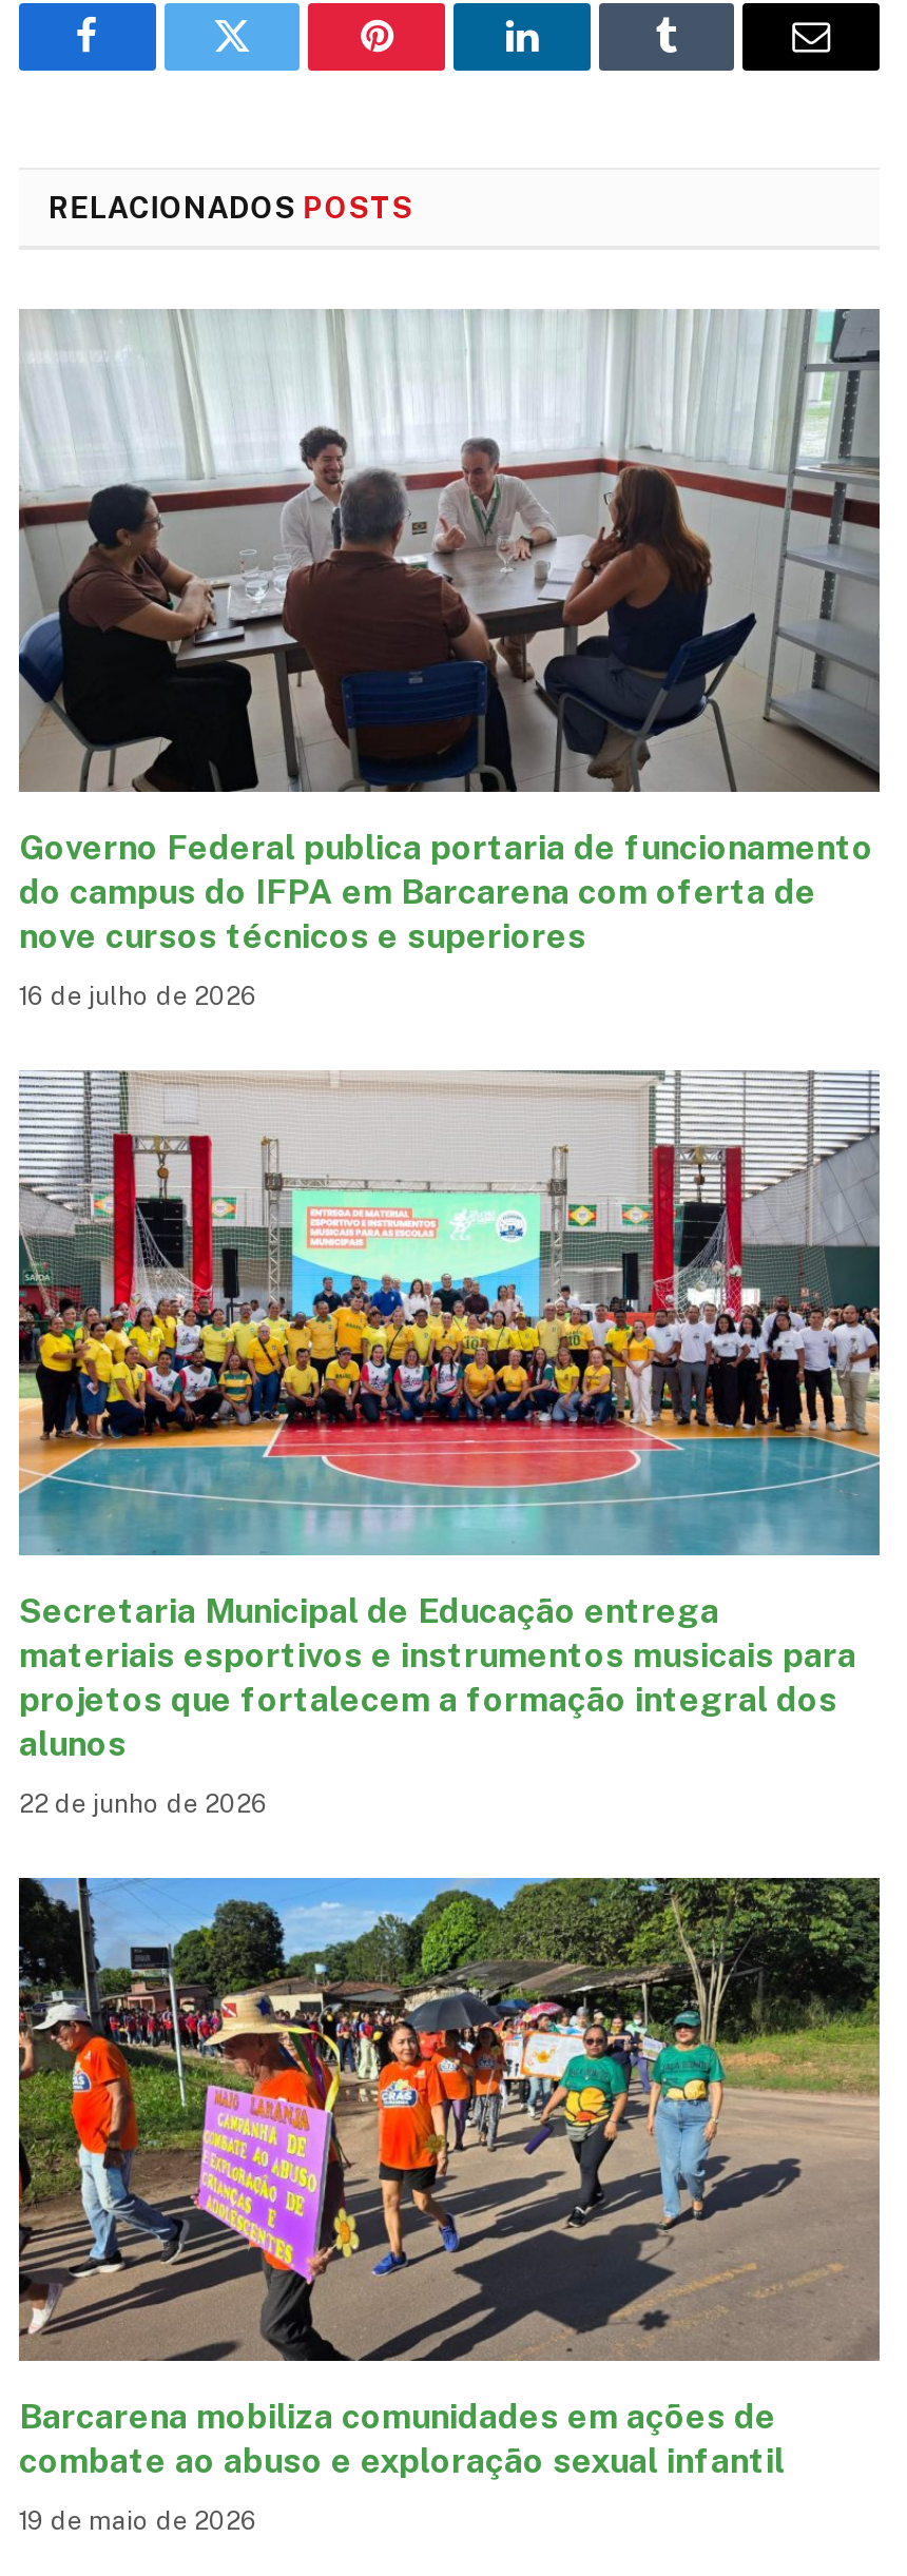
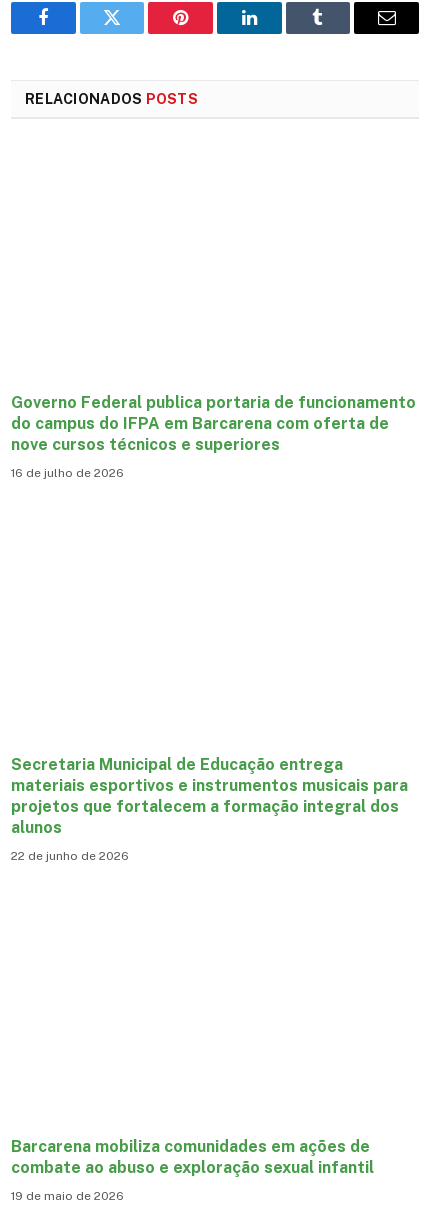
- [image]

- [image]

- [image]
